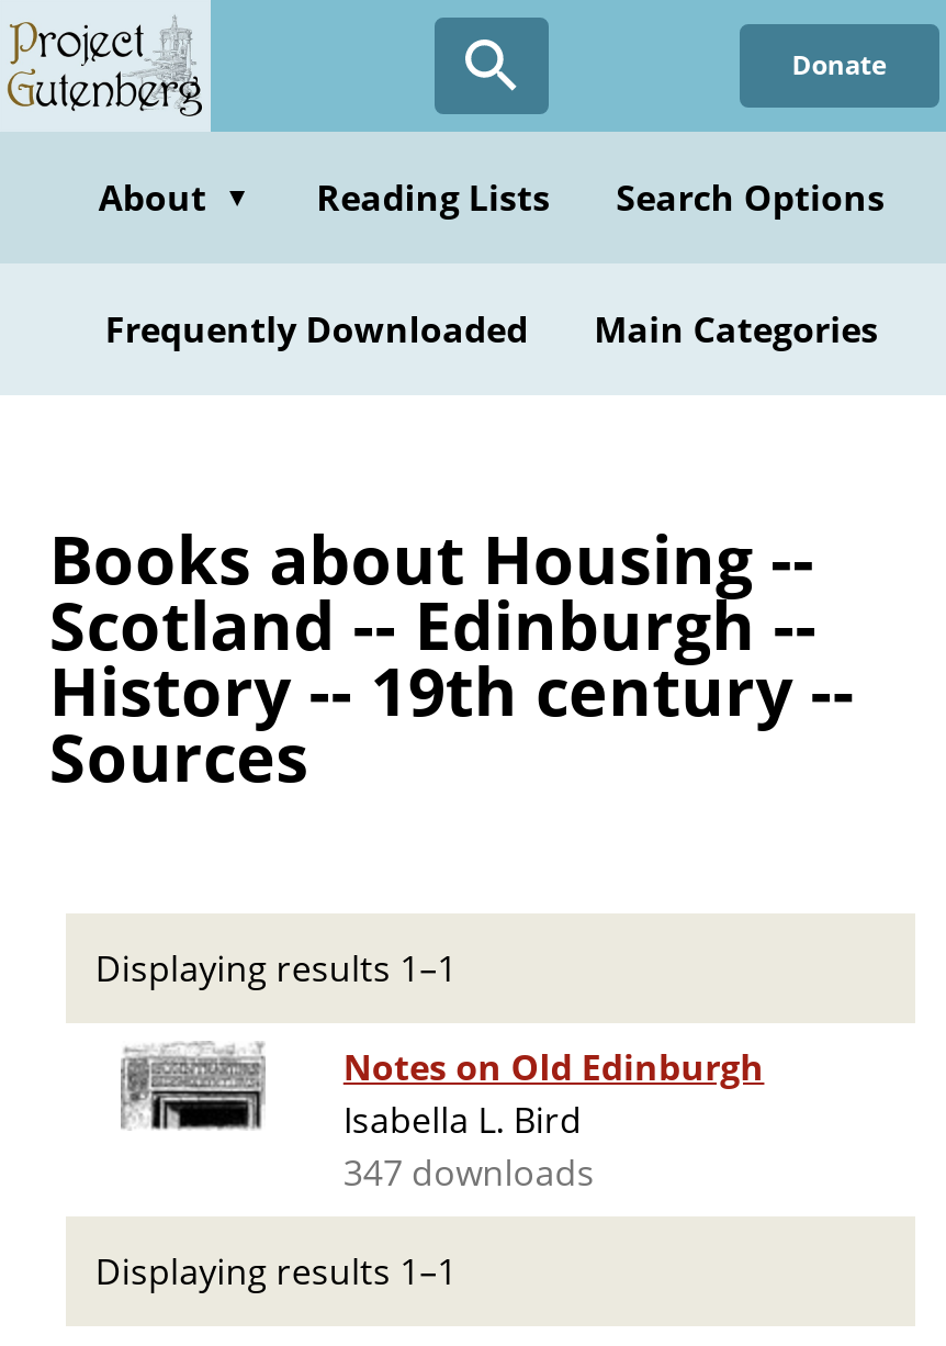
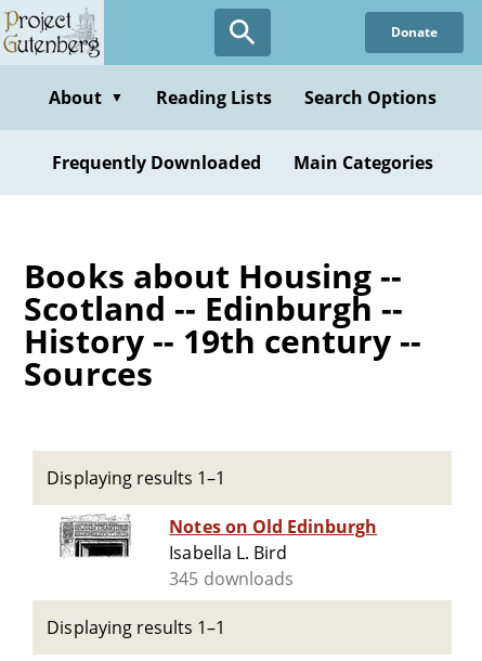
- 347 downloads
+ 345 downloads
